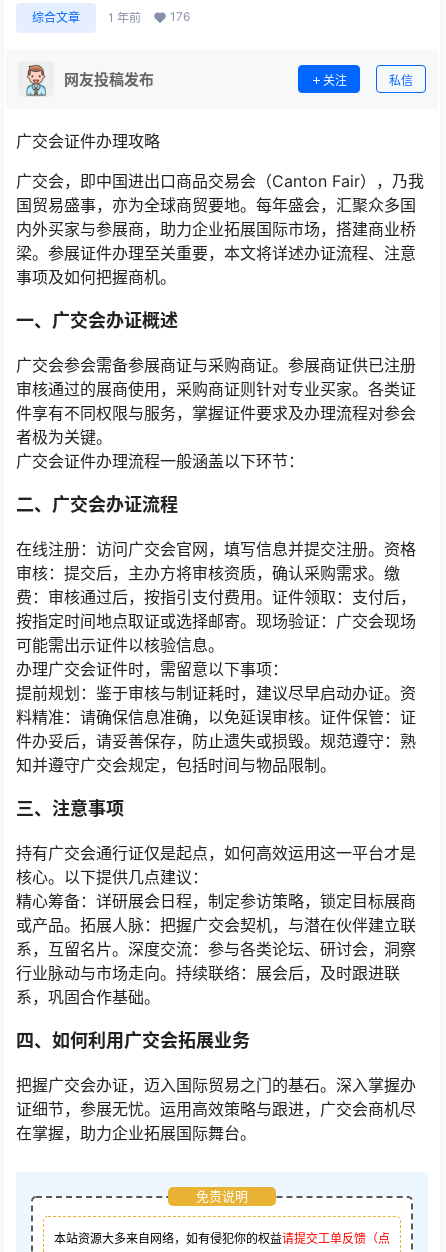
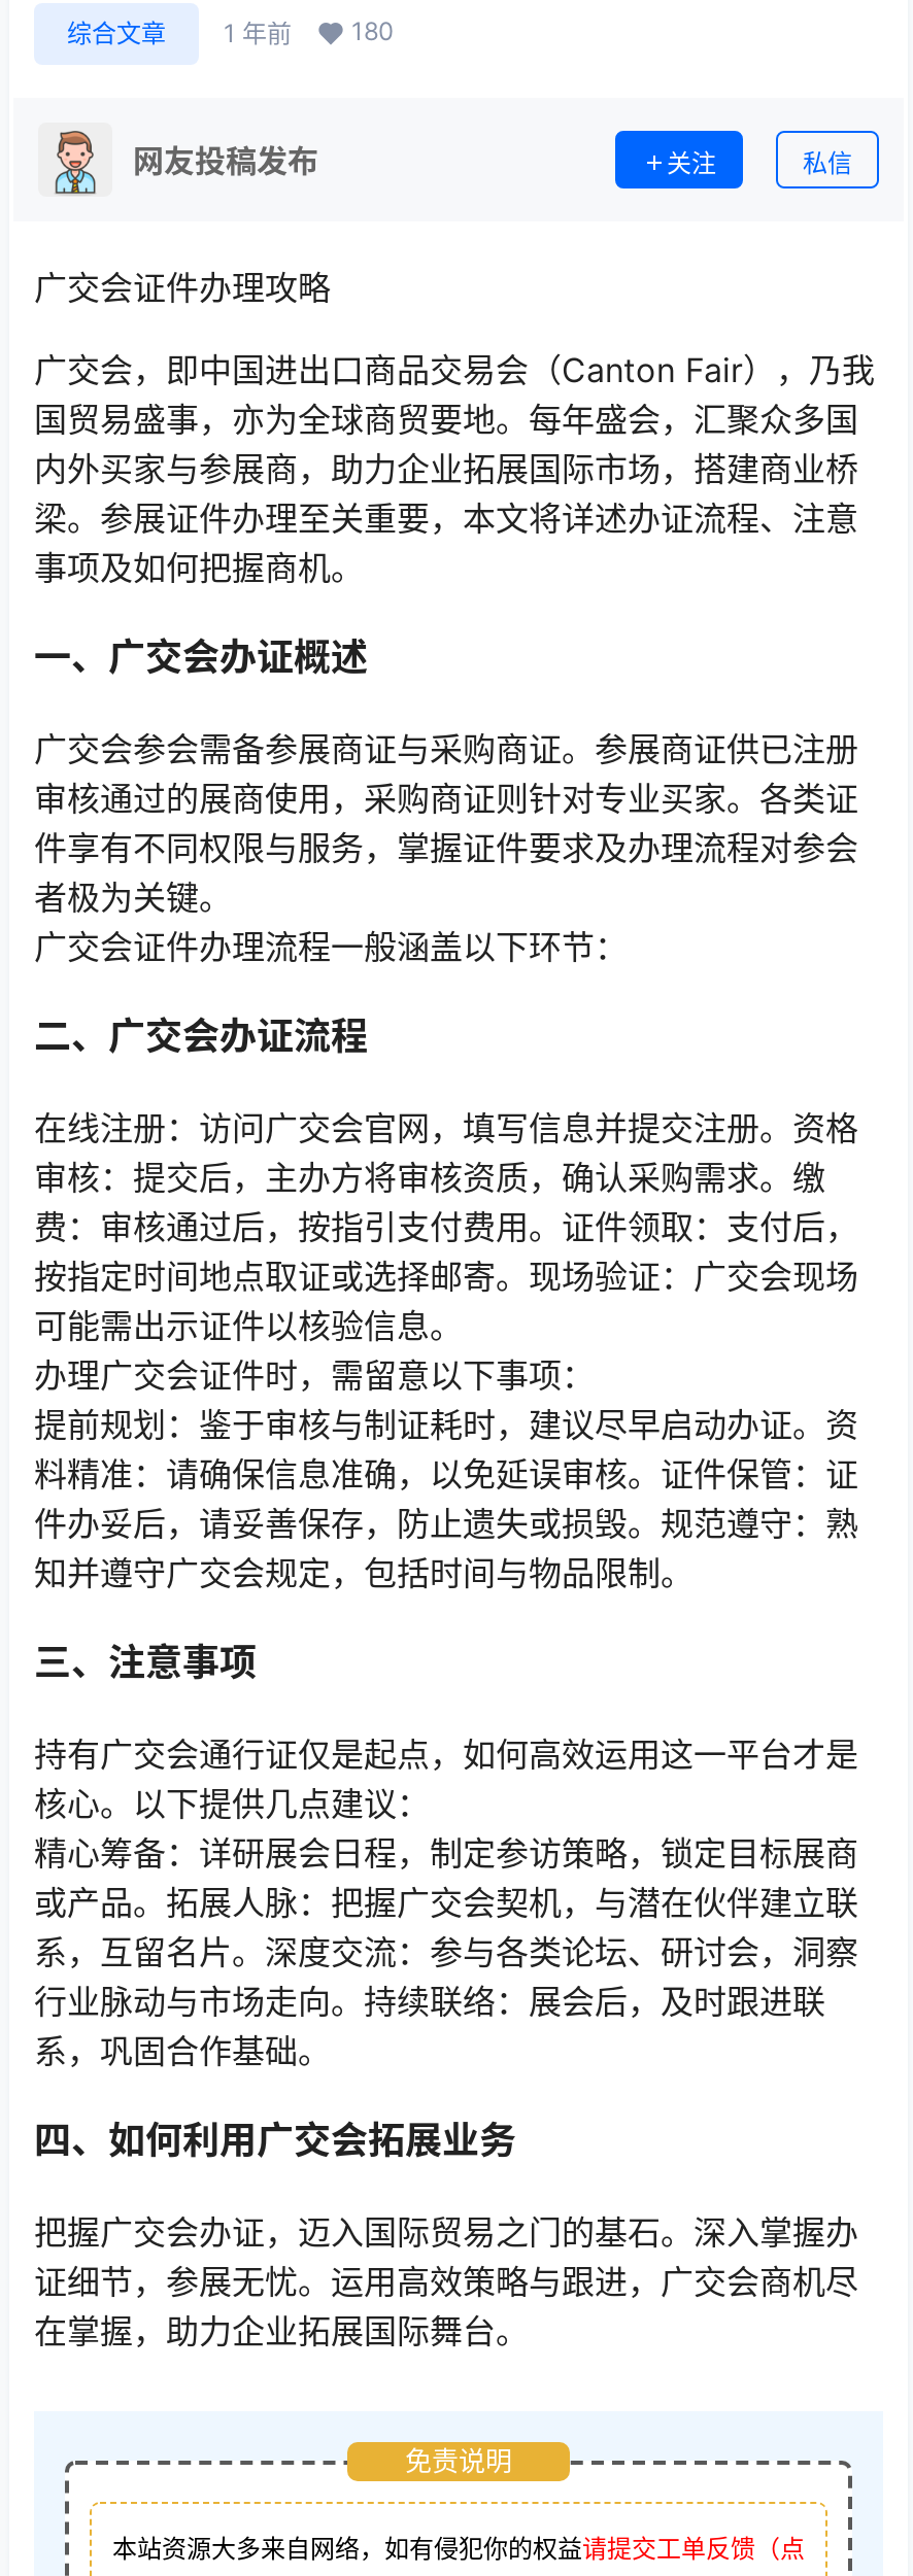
- 综合文章 1 年前 176
+ 综合文章 1 年前 180
